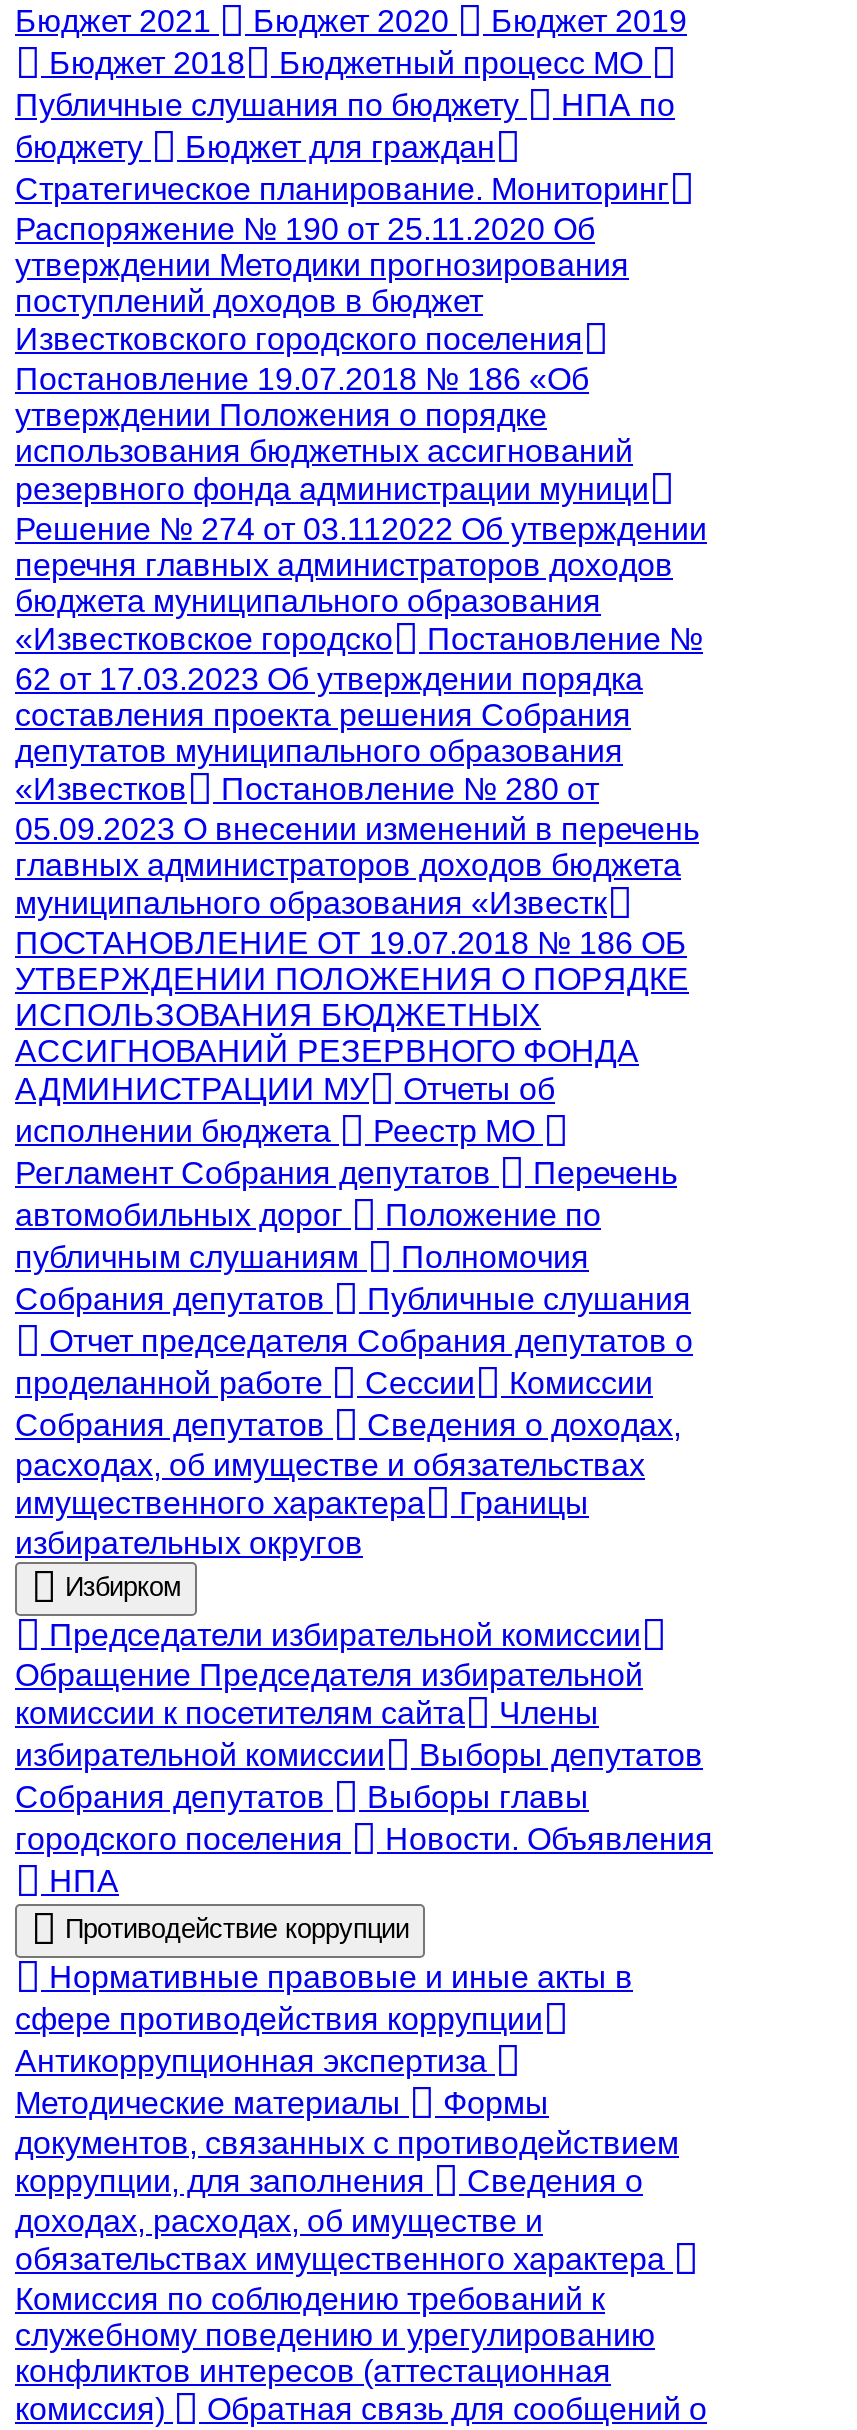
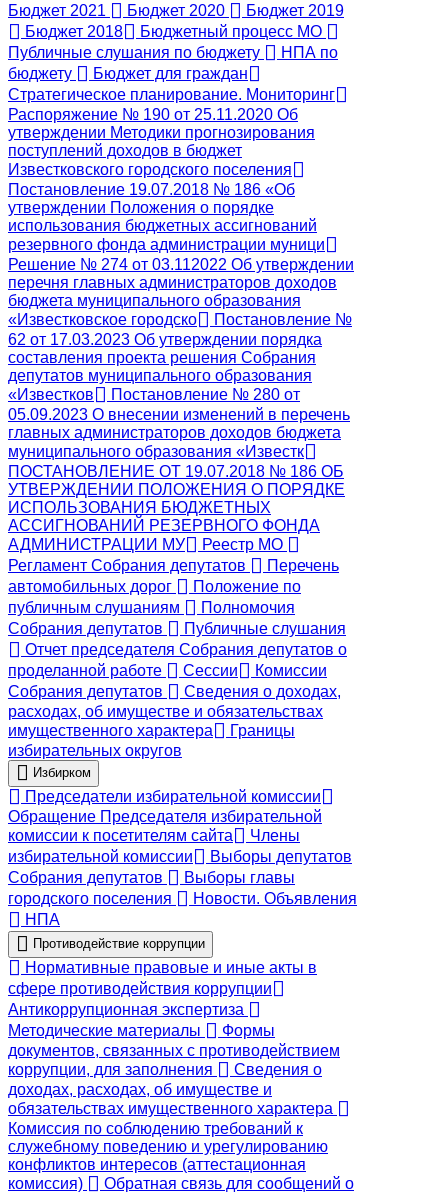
- Отчеты об
- исполнении бюджета
